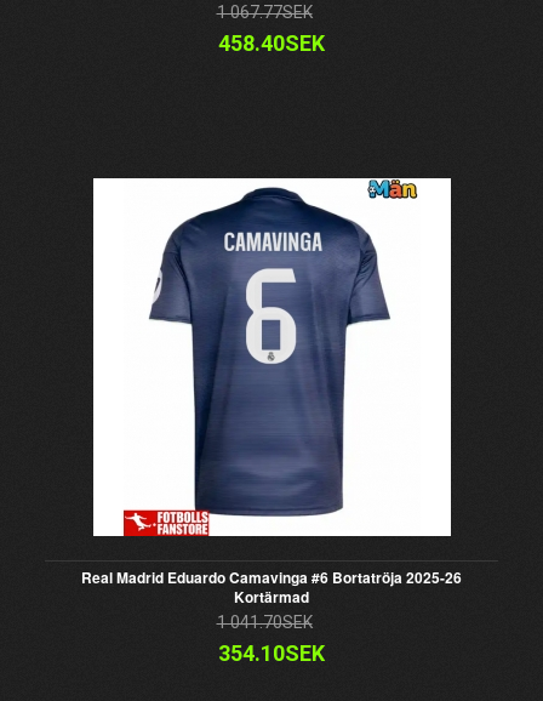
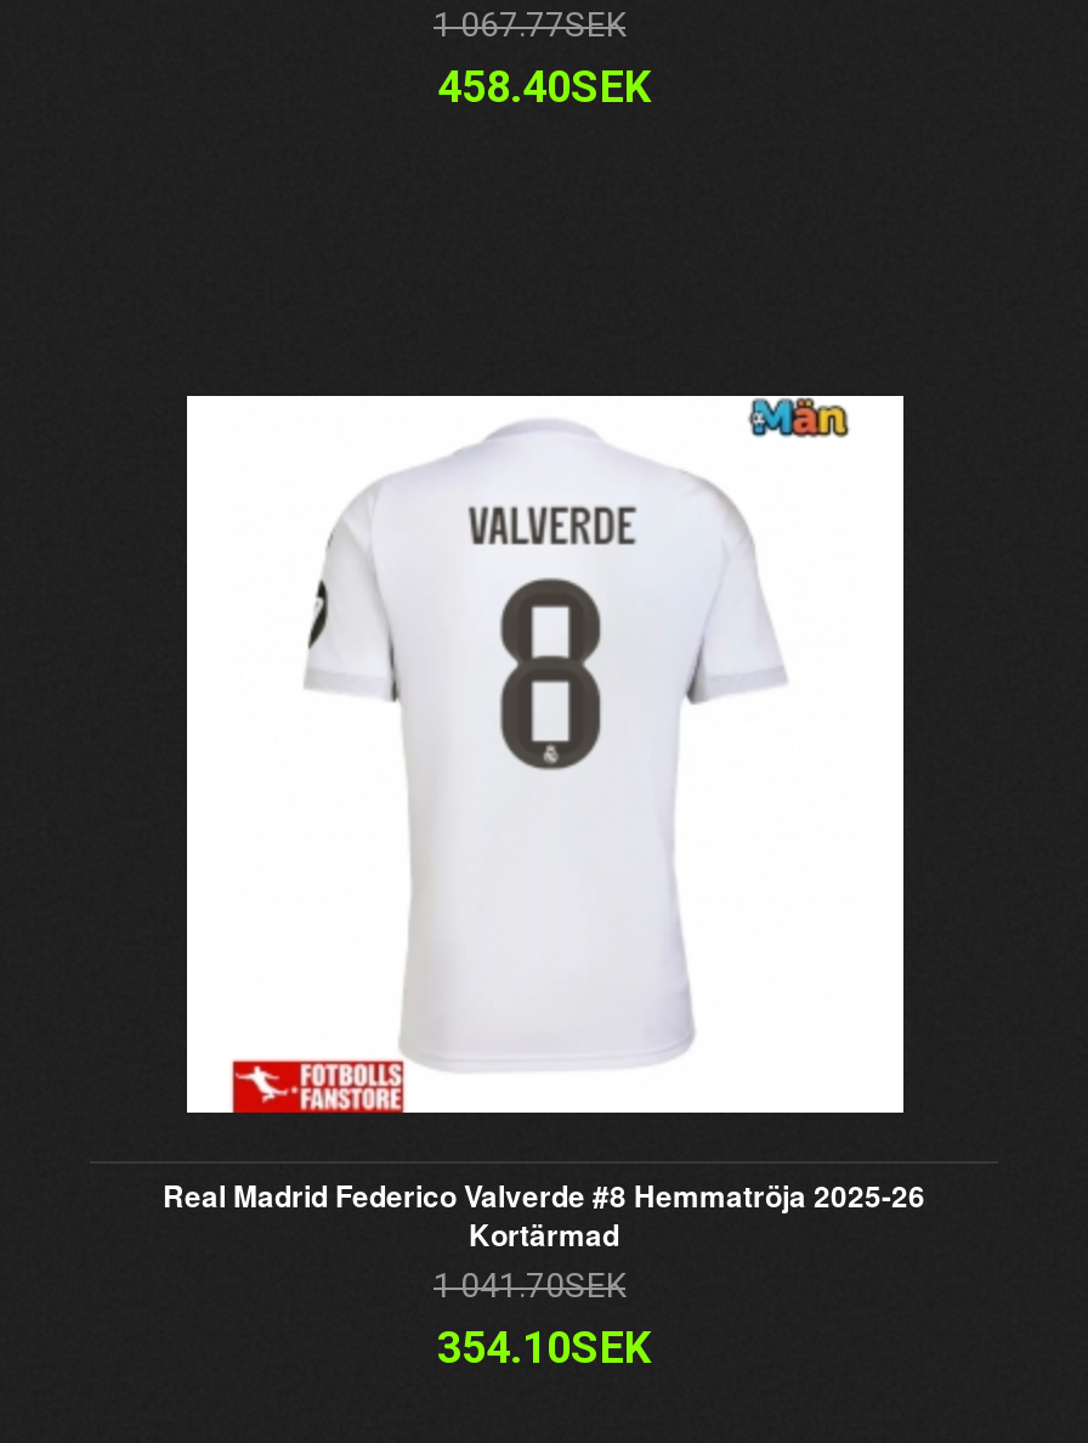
- [image]
- Real Madrid Eduardo Camavinga #6 Bortatröja 2025-26
+ [image]
+ Real Madrid Federico Valverde #8 Hemmatröja 2025-26
